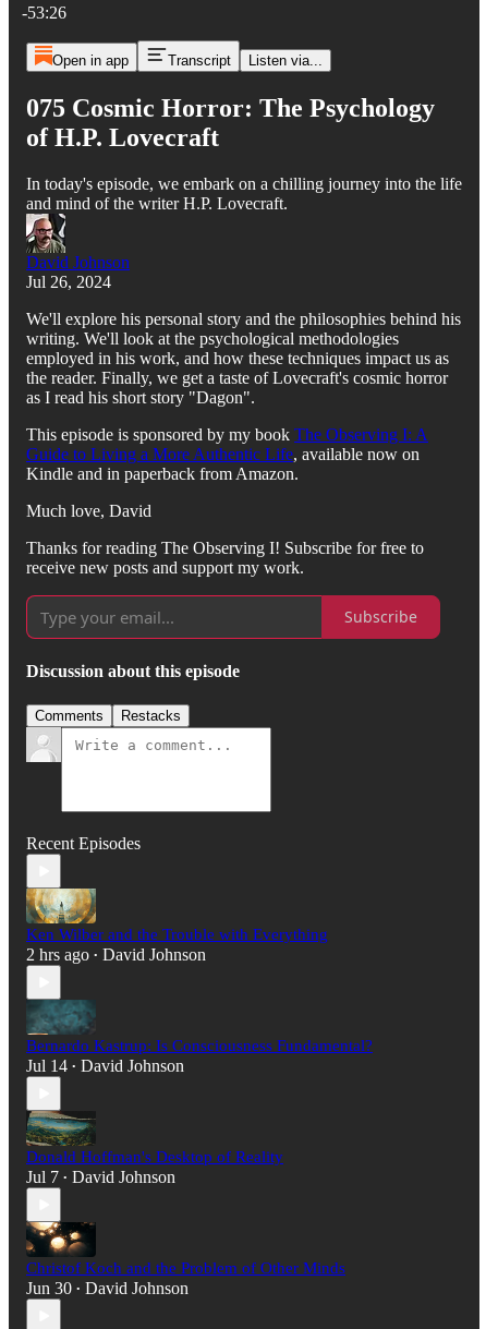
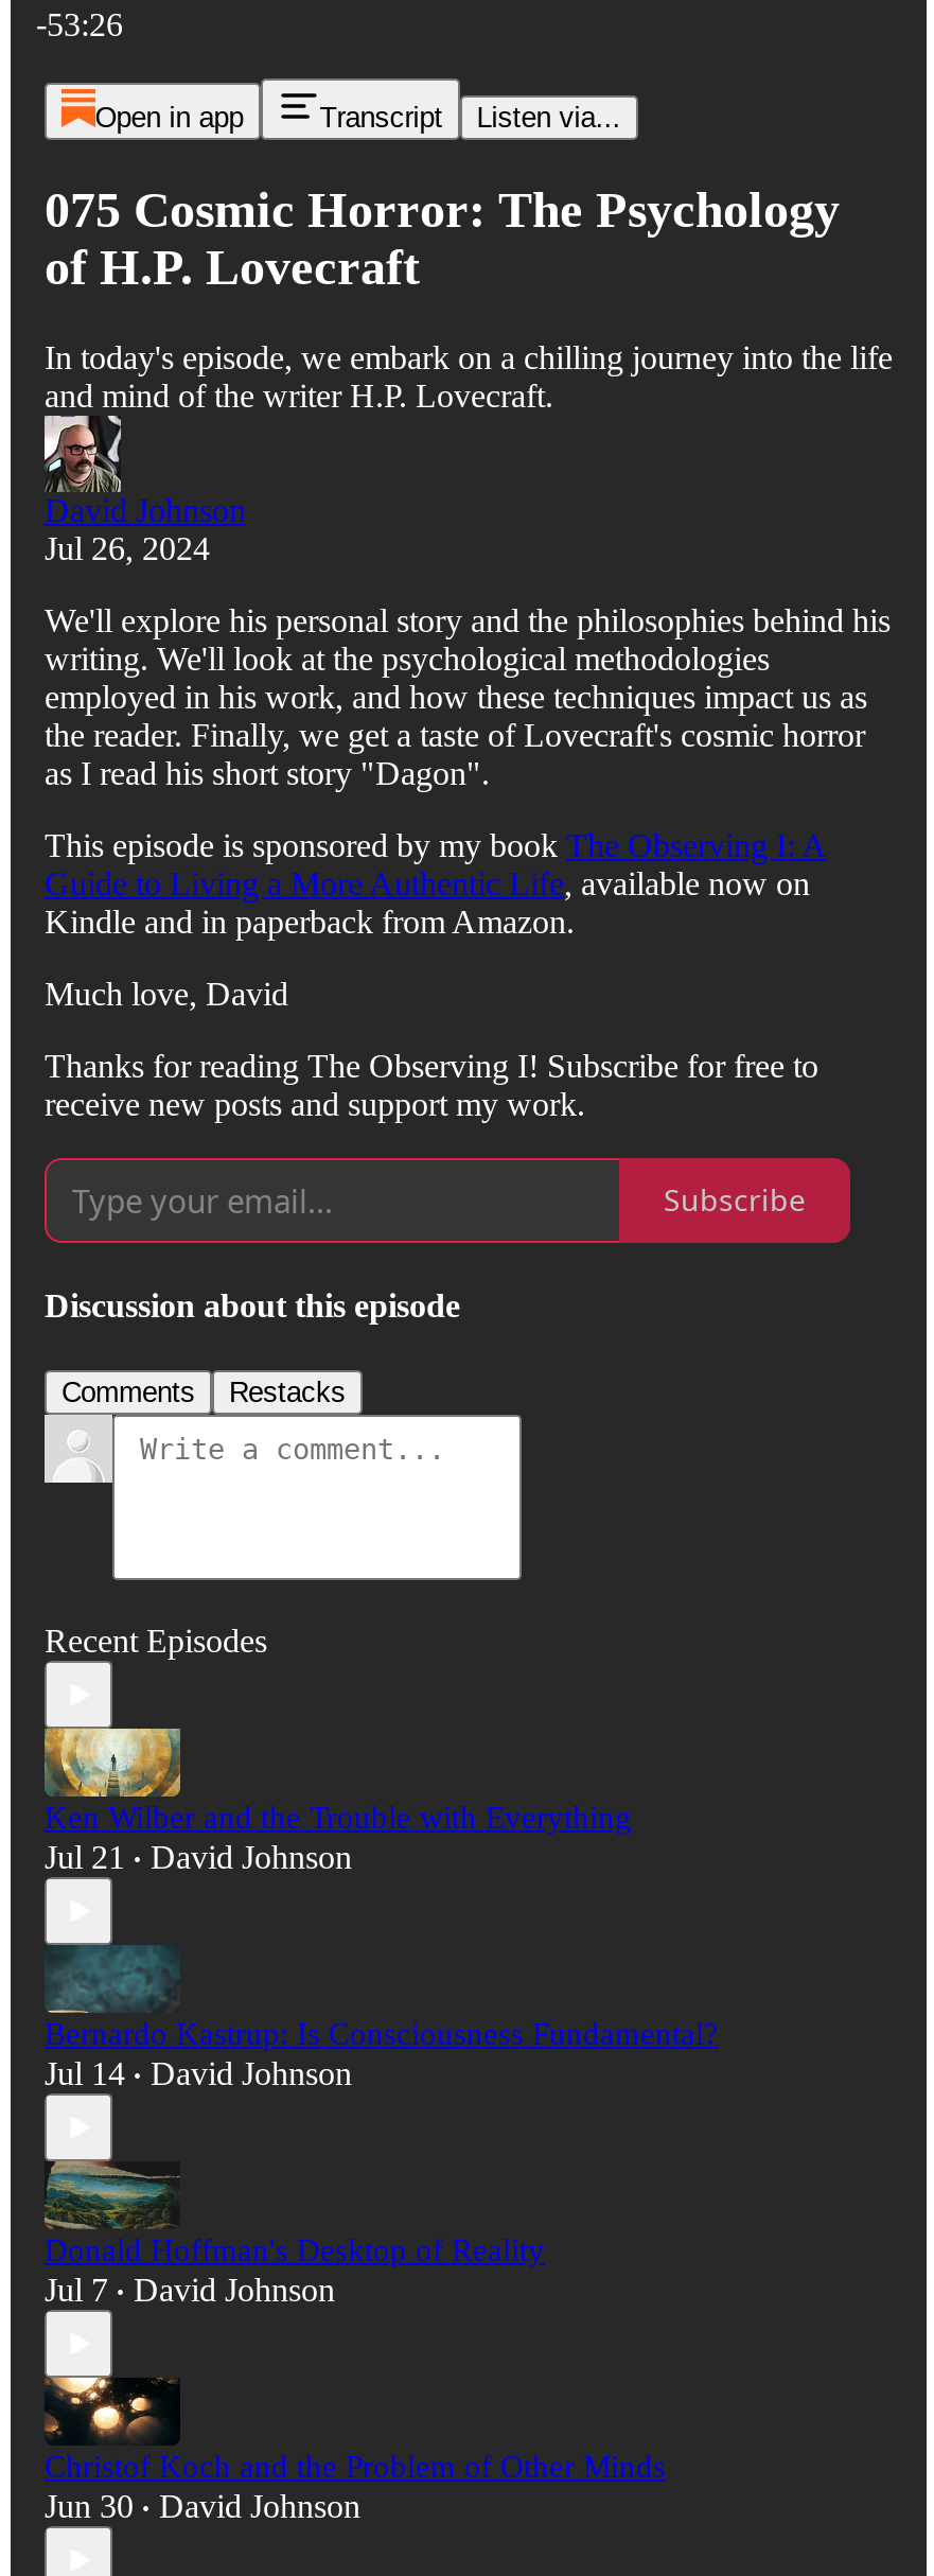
- 2 hrs ago • David Johnson
+ Jul 21 • David Johnson
